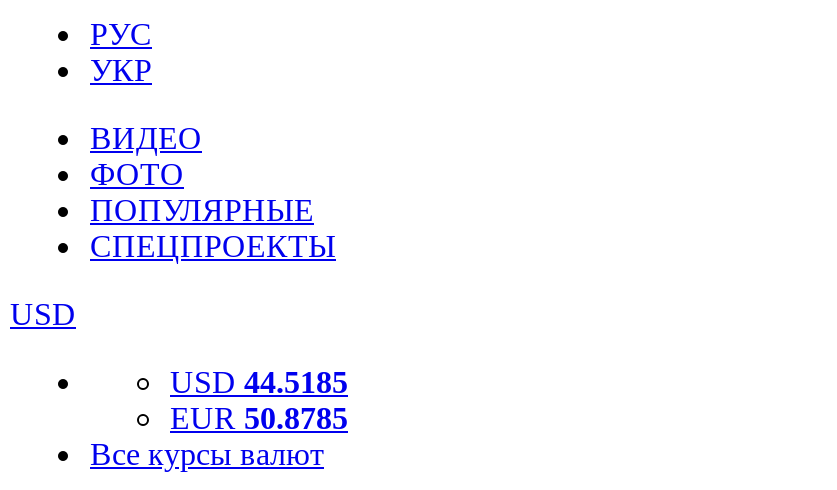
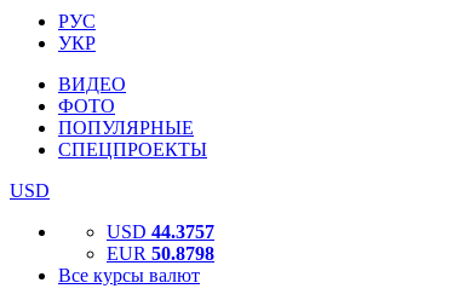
- USD 44.5185
+ USD 44.3757

- EUR 50.8785
+ EUR 50.8798
